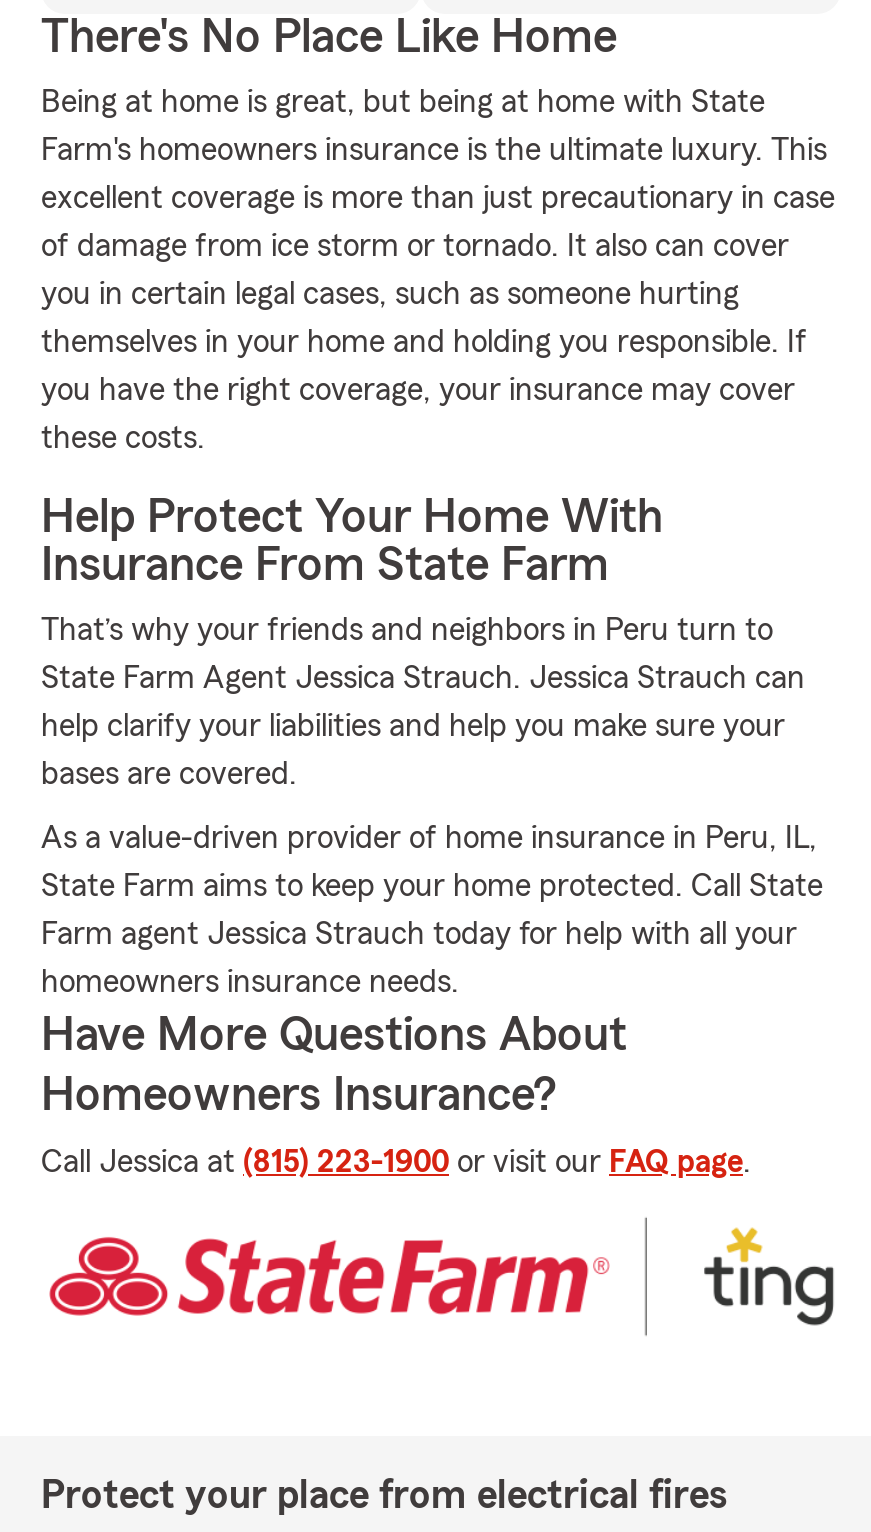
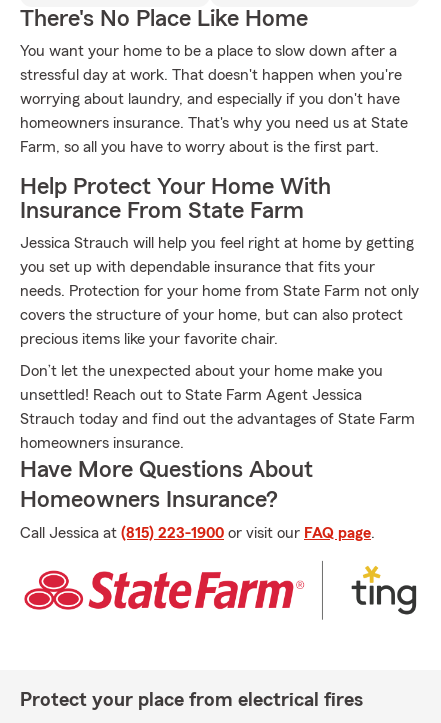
- Being at home is great, but being at home with State
- Farm's homeowners insurance is the ultimate luxury. This
- excellent coverage is more than just precautionary in case
- of damage from ice storm or tornado. It also can cover
- you in certain legal cases, such as someone hurting
- themselves in your home and holding you responsible. If
- you have the right coverage, your insurance may cover
- these costs.
+ You want your home to be a place to slow down after a
+ stressful day at work. That doesn't happen when you're
+ worrying about laundry, and especially if you don't have
+ homeowners insurance. That's why you need us at State
+ Farm, so all you have to worry about is the first part.

moved up: Help Protect Your Home With | Insurance From State Farm

- That’s why your friends and neighbors in Peru turn to
- State Farm Agent Jessica Strauch. Jessica Strauch can
- help clarify your liabilities and help you make sure your
- bases are covered.
- As a value-driven provider of home insurance in Peru, IL,
- State Farm aims to keep your home protected. Call State
- Farm agent Jessica Strauch today for help with all your
- homeowners insurance needs.
+ Jessica Strauch will help you feel right at home by getting
+ you set up with dependable insurance that fits your
+ needs. Protection for your home from State Farm not only
+ covers the structure of your home, but can also protect
+ precious items like your favorite chair.
+ Don’t let the unexpected about your home make you
+ unsettled! Reach out to State Farm Agent Jessica
+ Strauch today and find out the advantages of State Farm
+ homeowners insurance.
